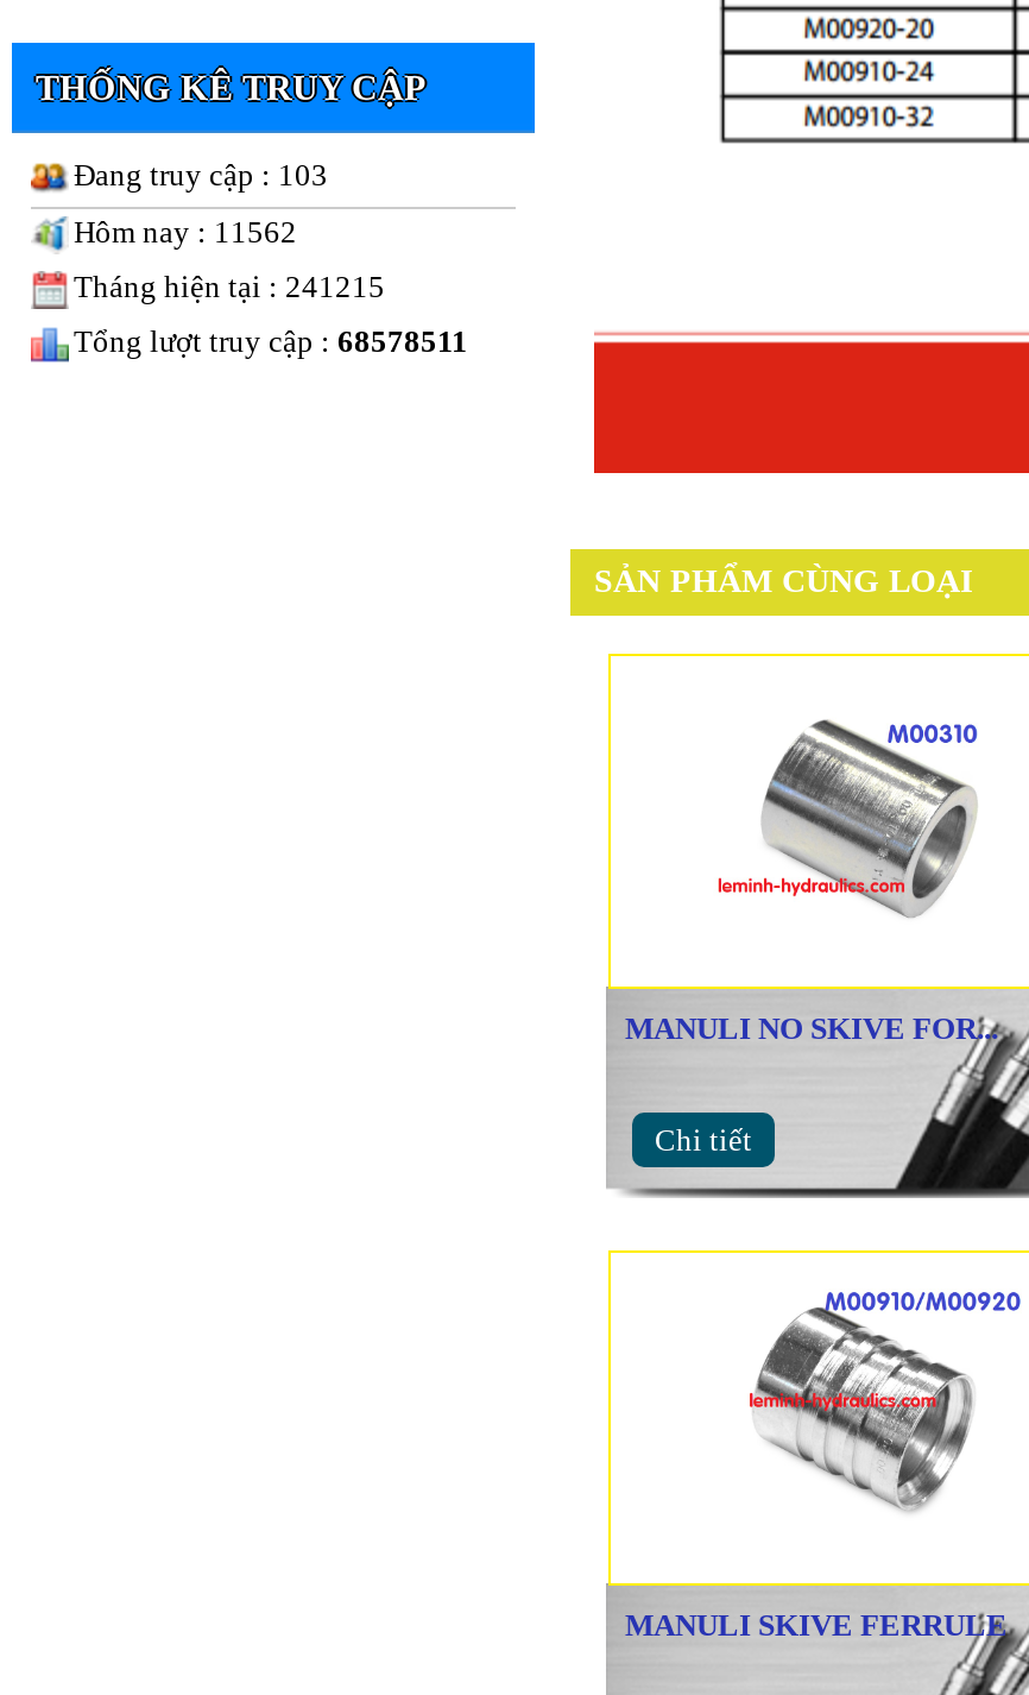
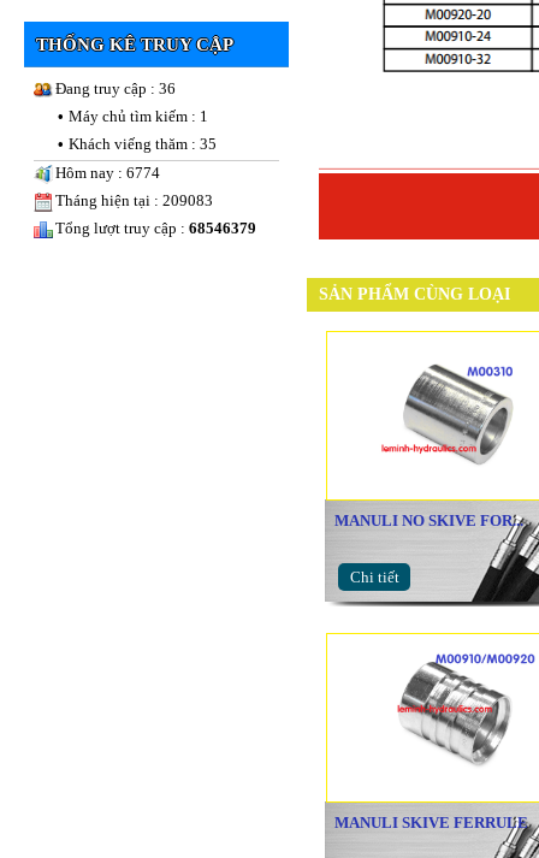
- Đang truy cập : 103
- Hôm nay : 11562
- Tháng hiện tại : 241215
- Tổng lượt truy cập : 68578511
+ Đang truy cập : 36
+ • Máy chủ tìm kiếm : 1
+ • Khách viếng thăm : 35
+ Hôm nay : 6774
+ Tháng hiện tại : 209083
+ Tổng lượt truy cập : 68546379
